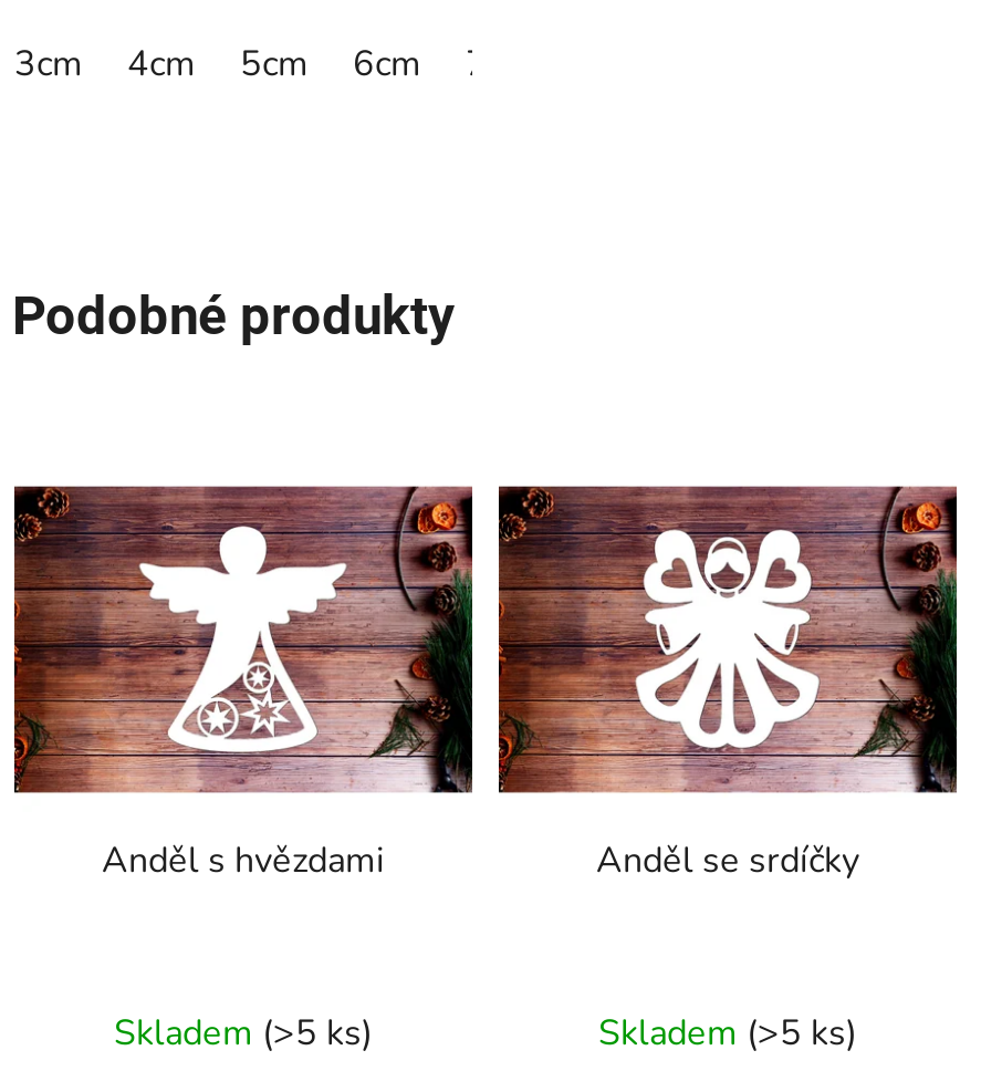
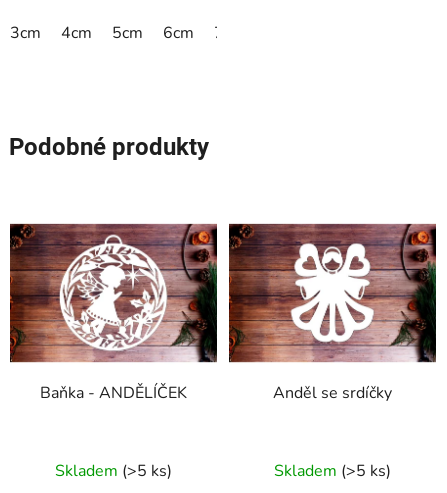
- [image]
- Anděl s hvězdami
+ [image]
+ Baňka - ANDĚLÍČEK
